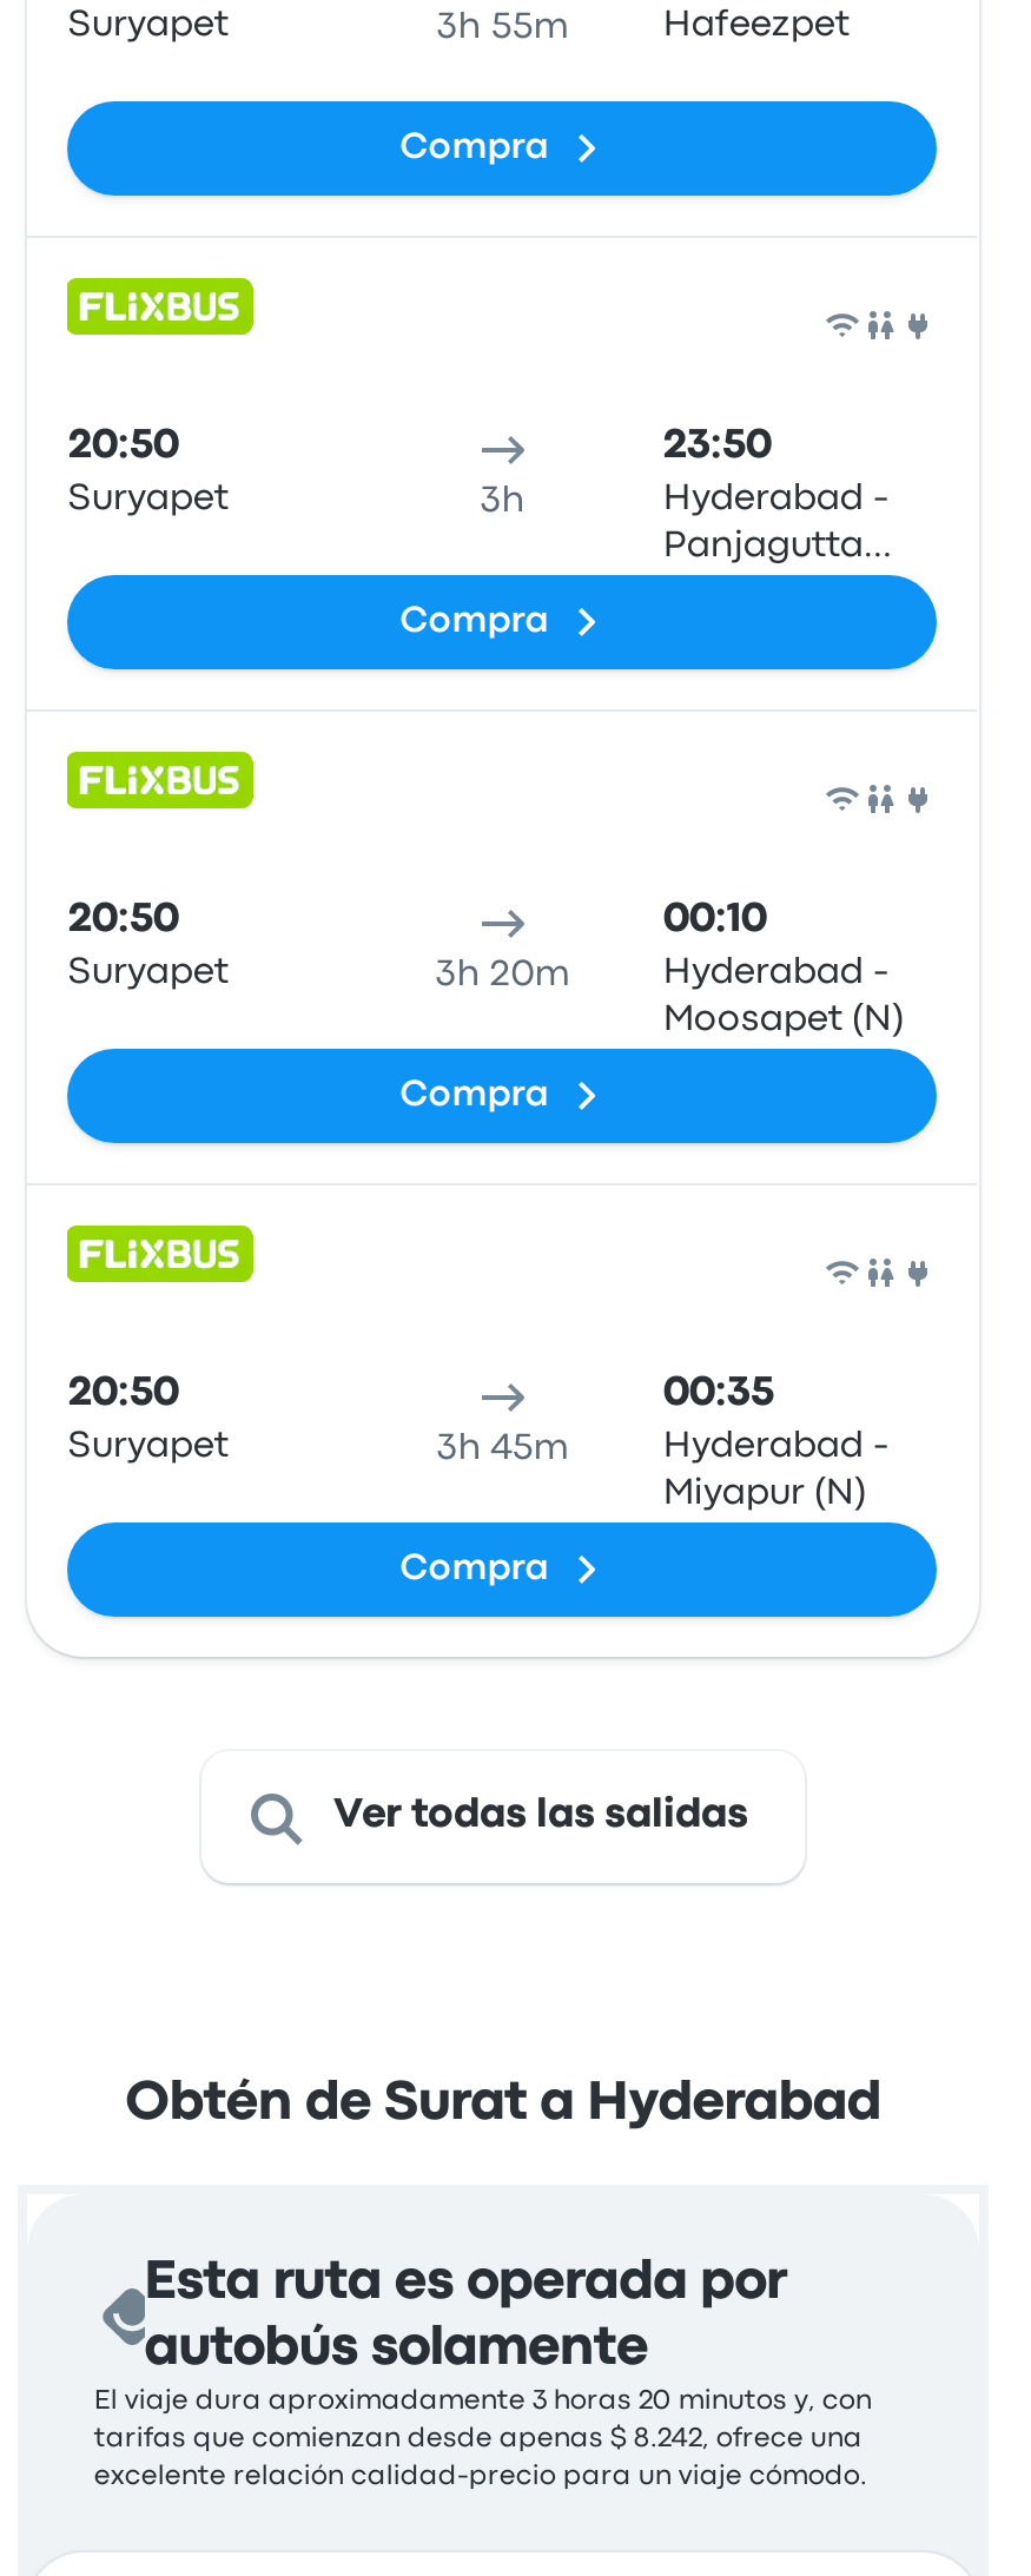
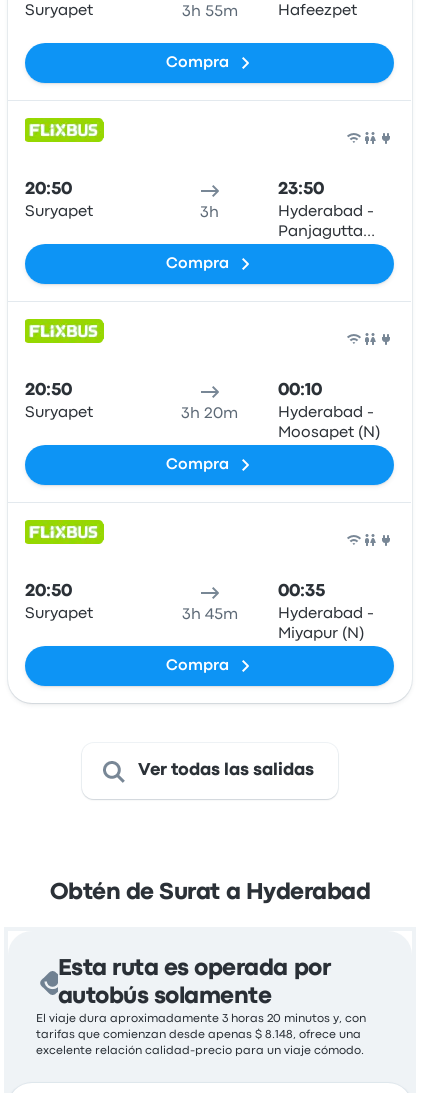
- tarifas que comienzan desde apenas $ 8.242, ofrece una
+ tarifas que comienzan desde apenas $ 8.148, ofrece una
